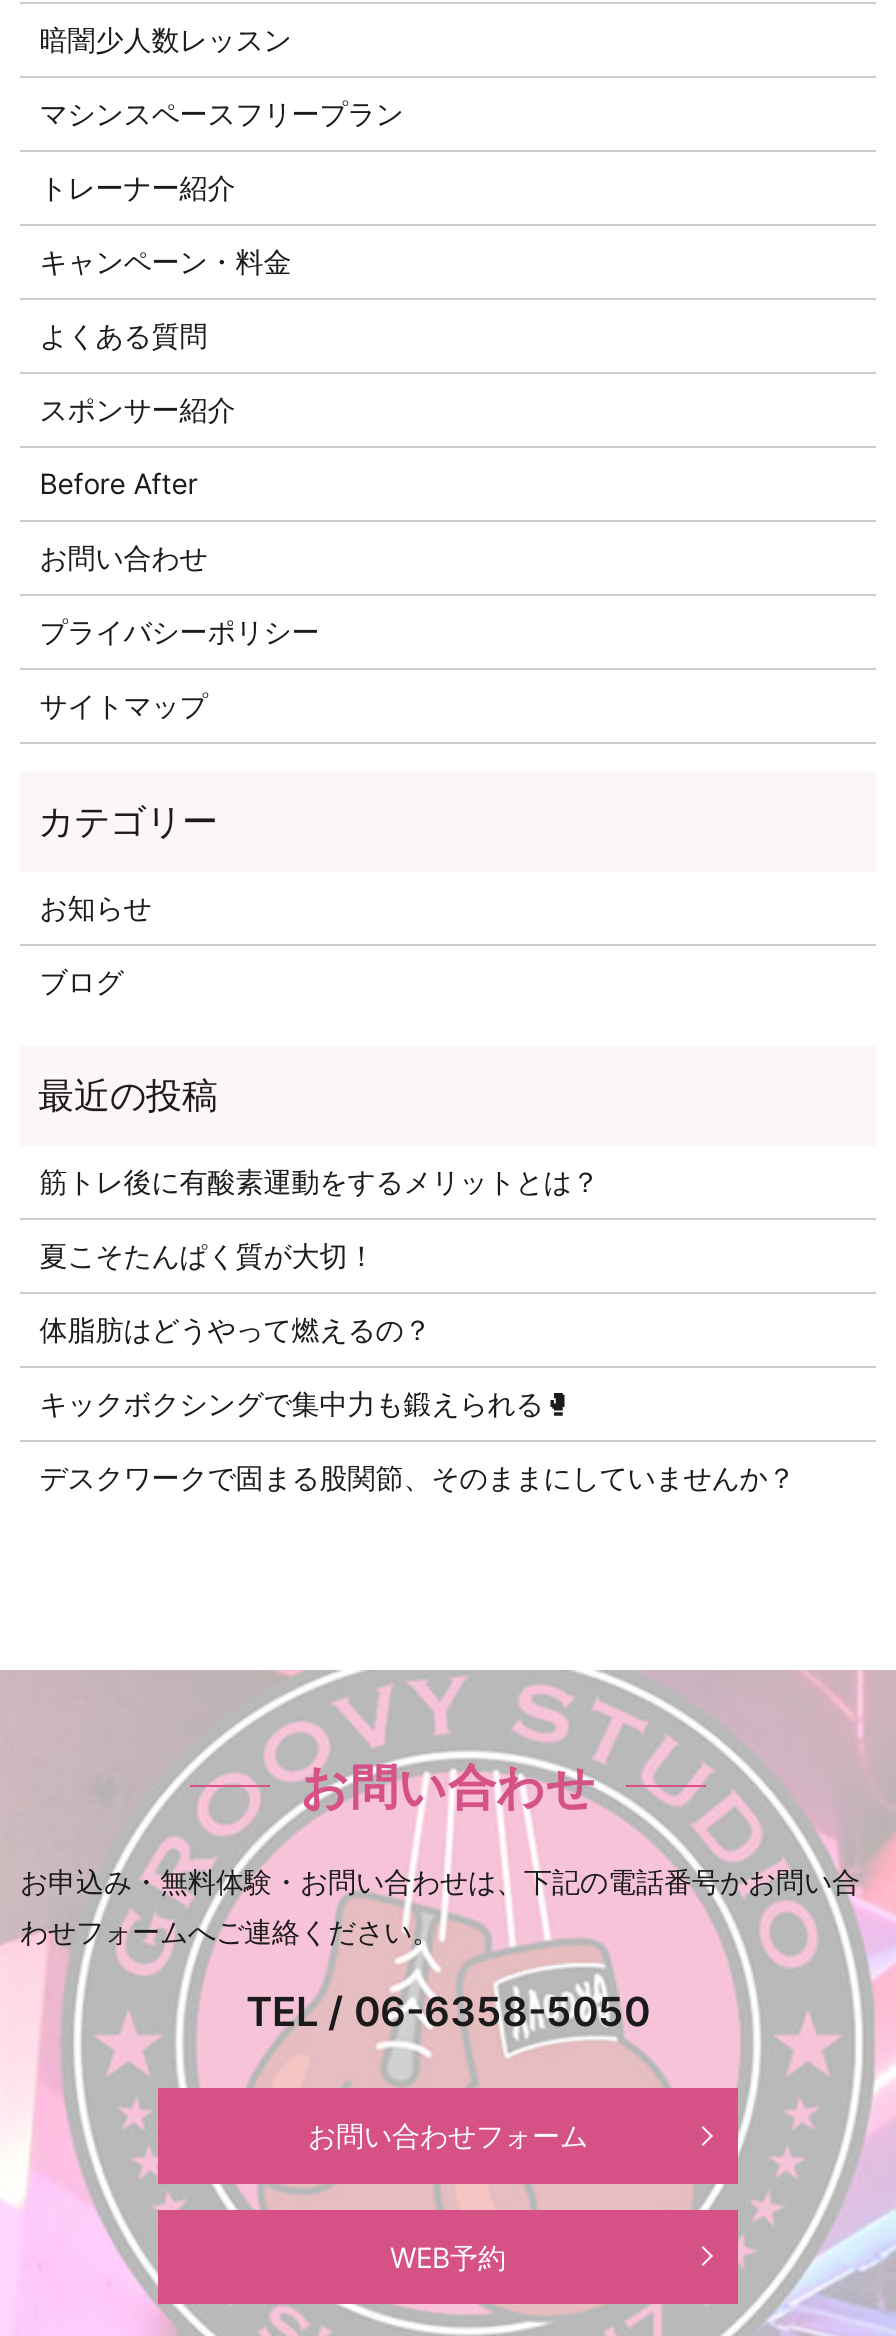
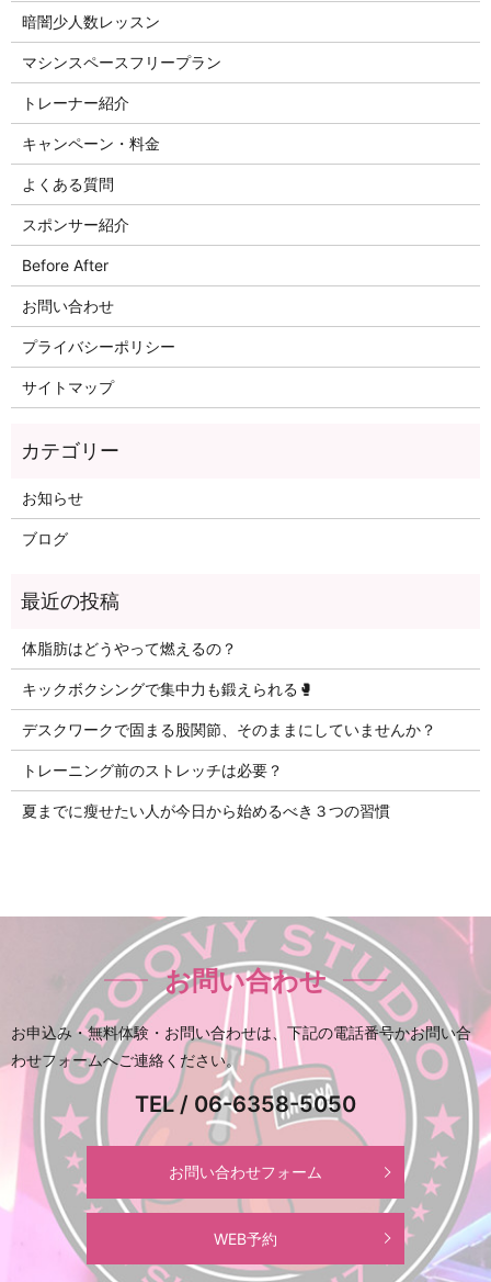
- 筋トレ後に有酸素運動をするメリットとは？
- 夏こそたんぱく質が大切！

moved up: 体脂肪はどうやって燃えるの？ | デスクワークで固まる股関節、そのままにしていませんか？

+ トレーニング前のストレッチは必要？
+ 夏までに瘦せたい人が今日から始めるべき３つの習慣
